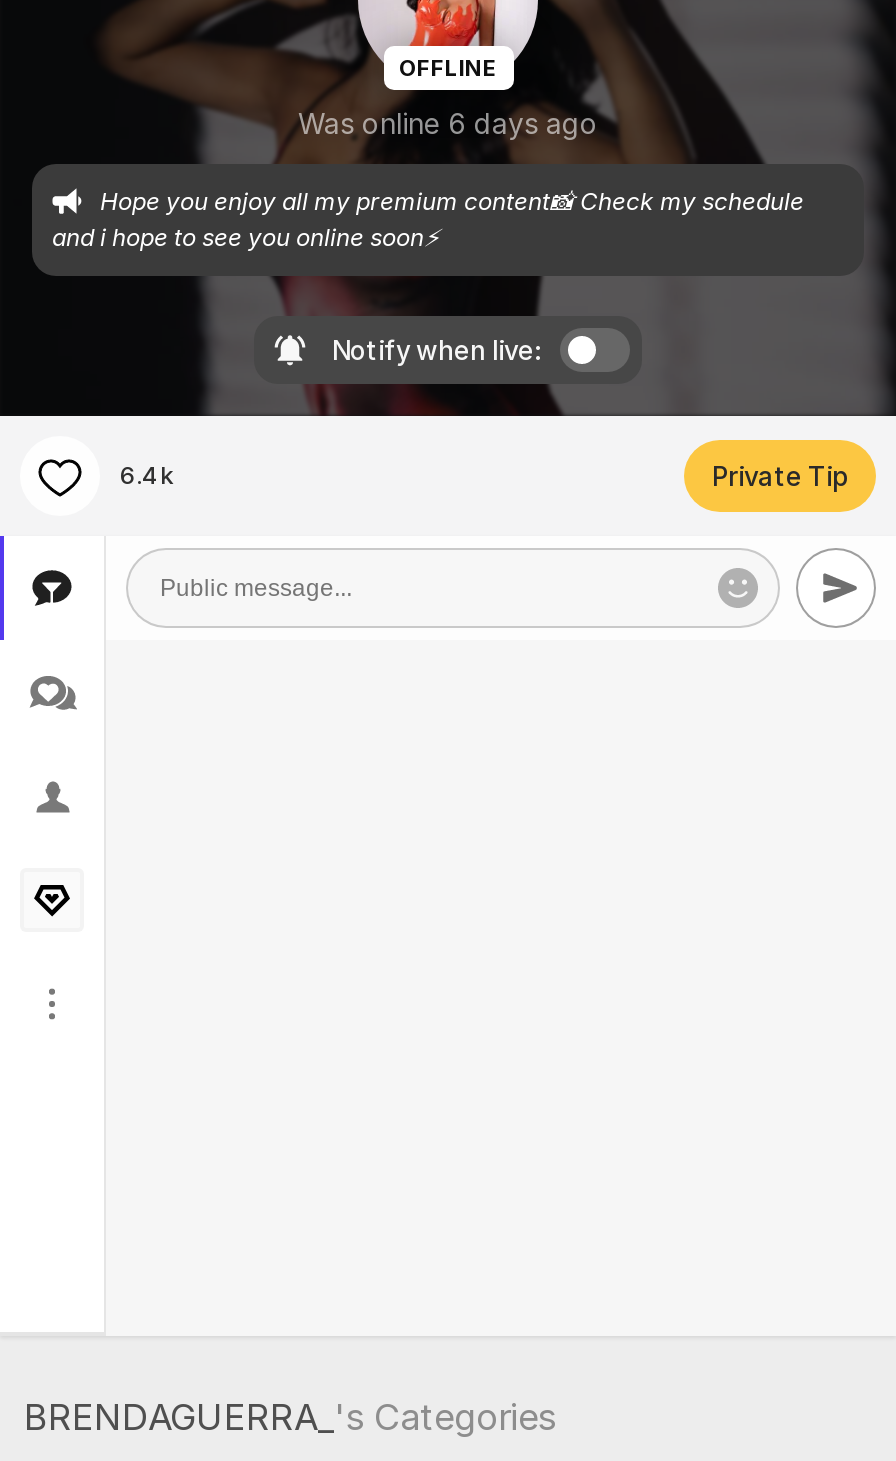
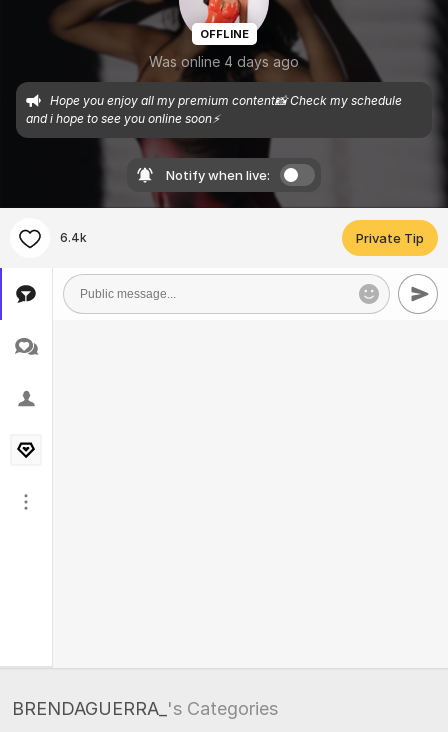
- Was online 6 days ago
+ Was online 4 days ago
